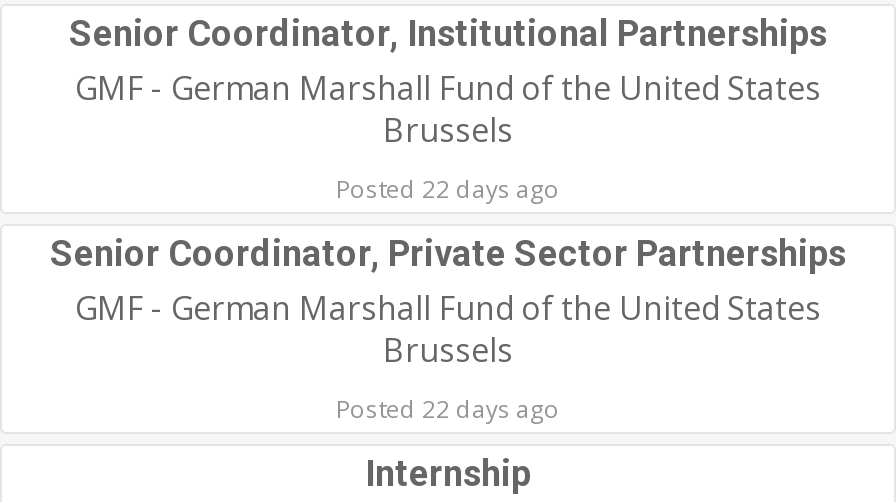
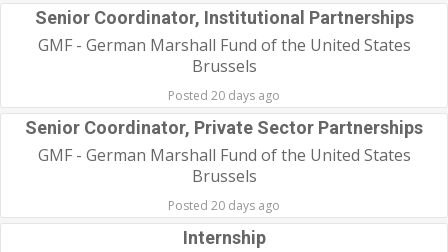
- Posted 22 days ago
+ Posted 20 days ago

- Posted 22 days ago
+ Posted 20 days ago
